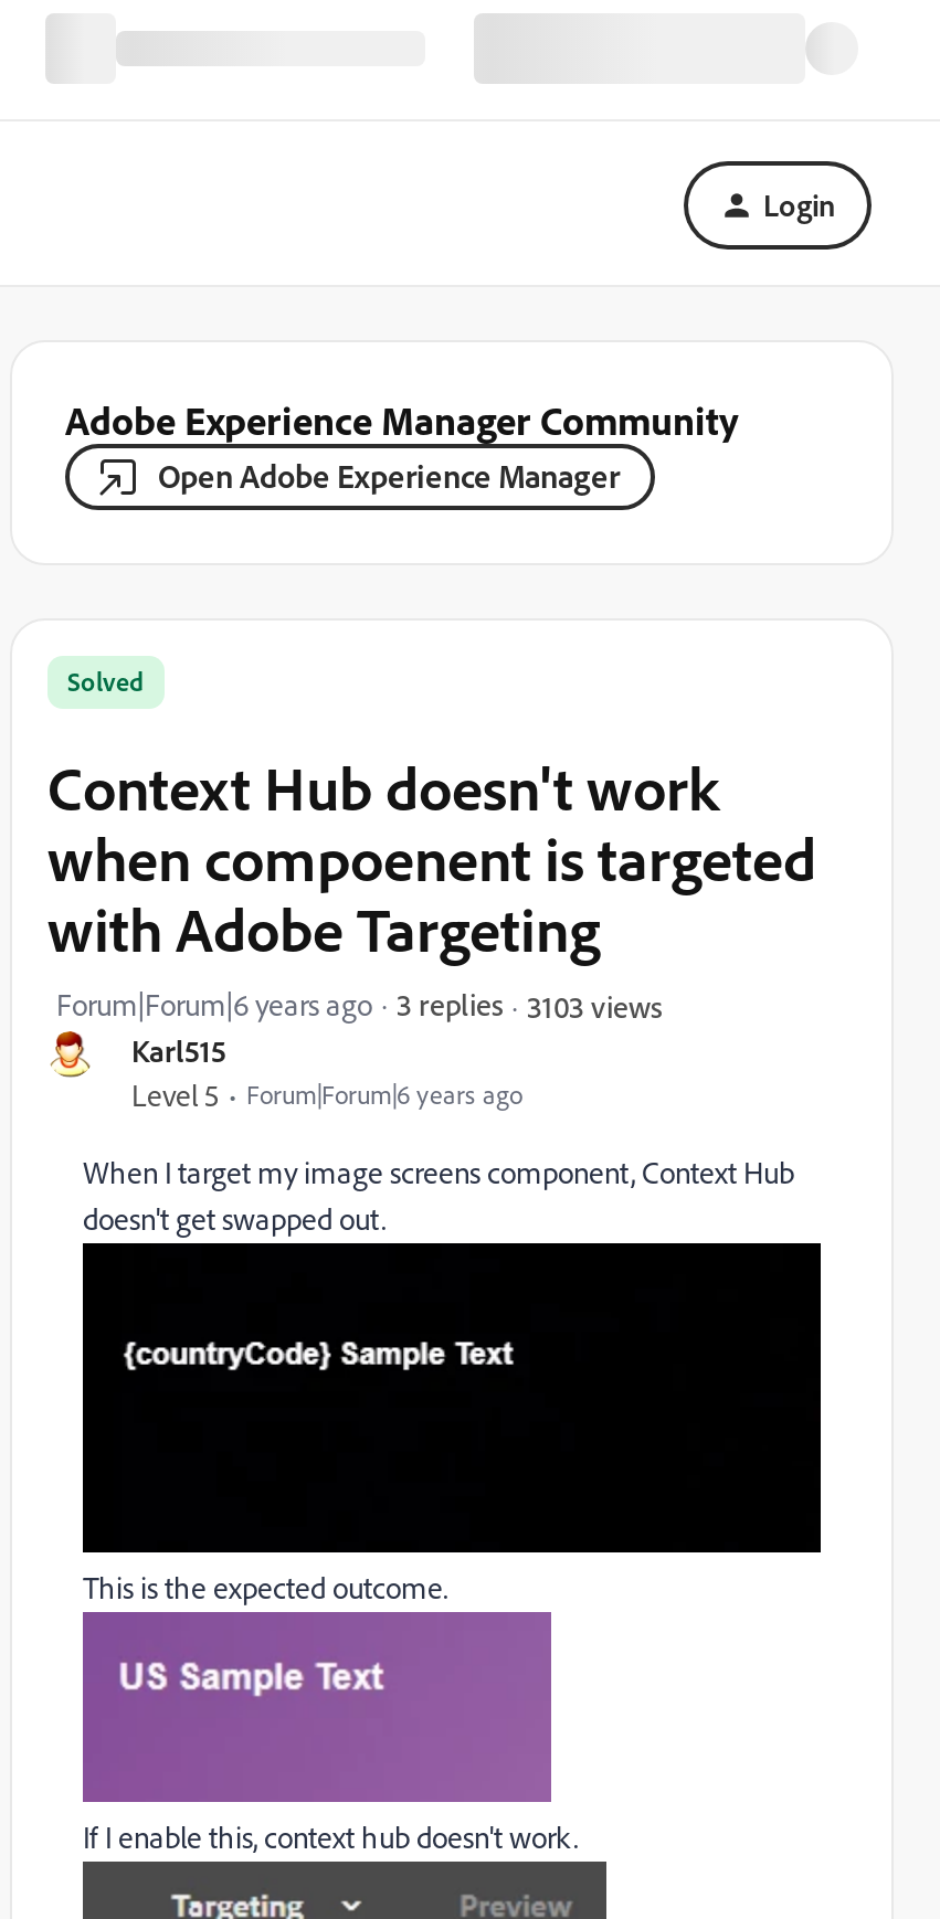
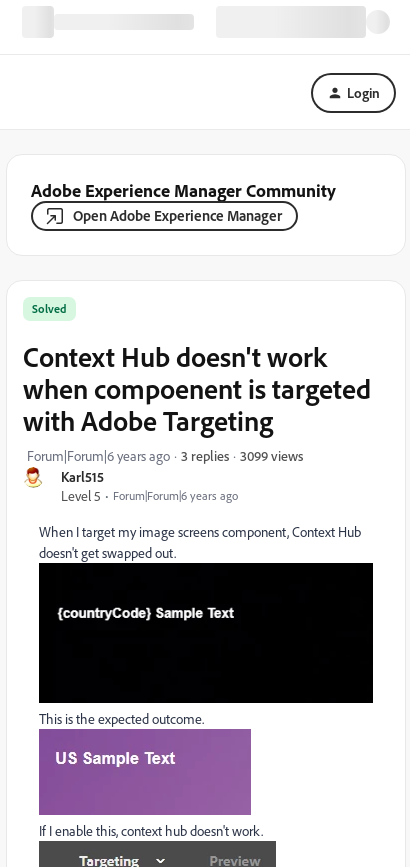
- 3103 views
+ 3099 views
